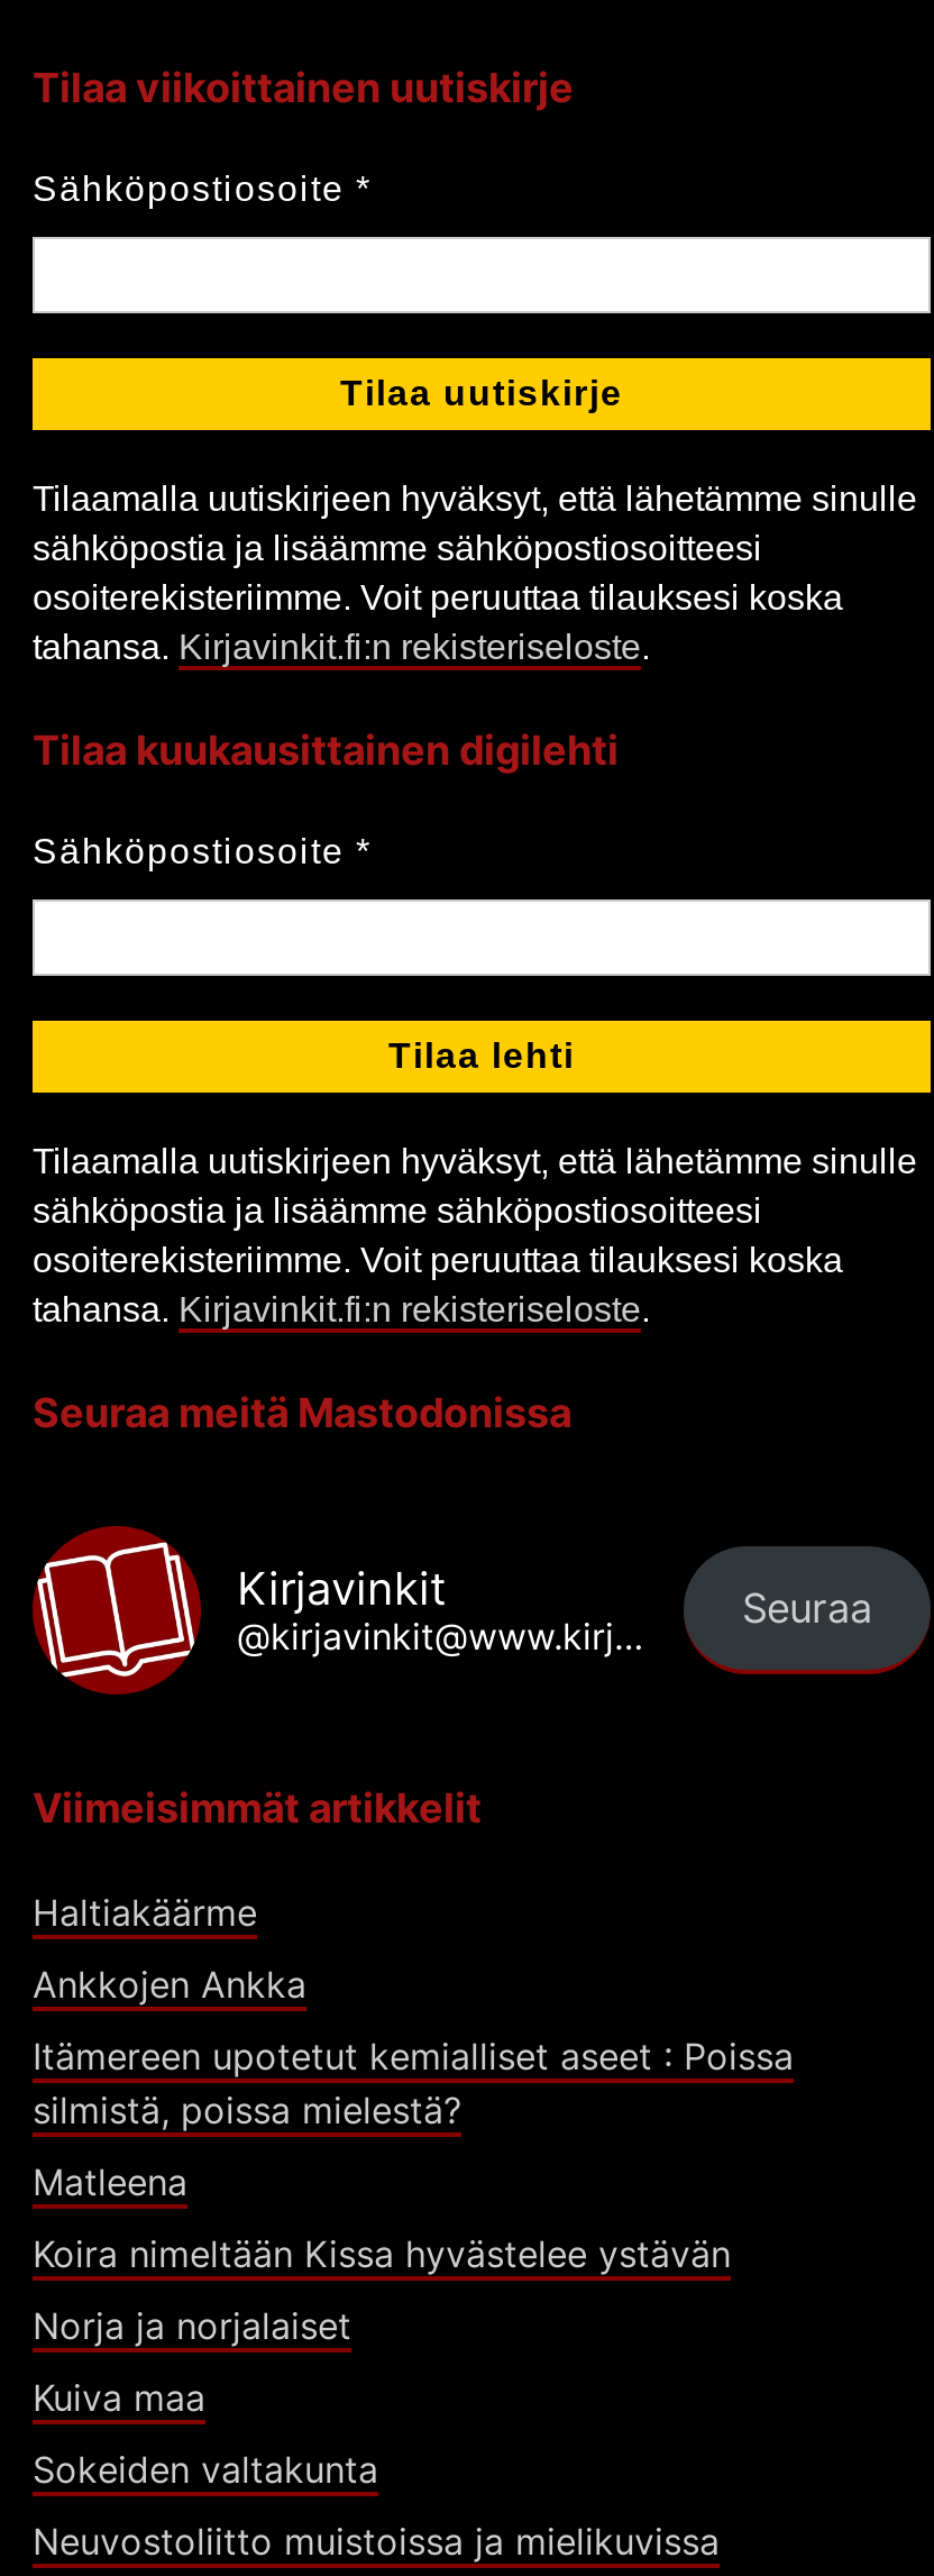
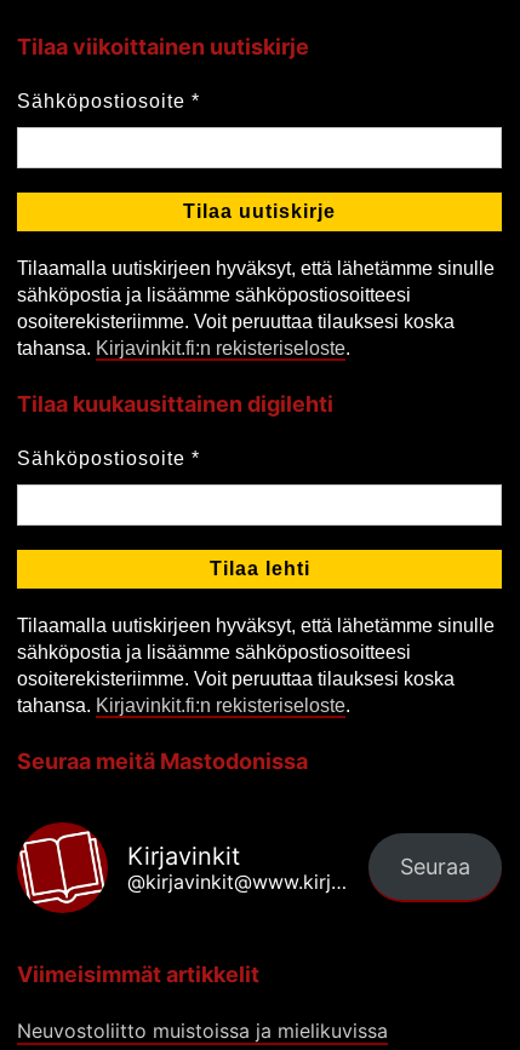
- Haltiakäärme
- Ankkojen Ankka
- Itämereen upotetut kemialliset aseet : Poissa
- silmistä, poissa mielestä?
- Matleena
- Koira nimeltään Kissa hyvästelee ystävän
- Norja ja norjalaiset
- Kuiva maa
- Sokeiden valtakunta
